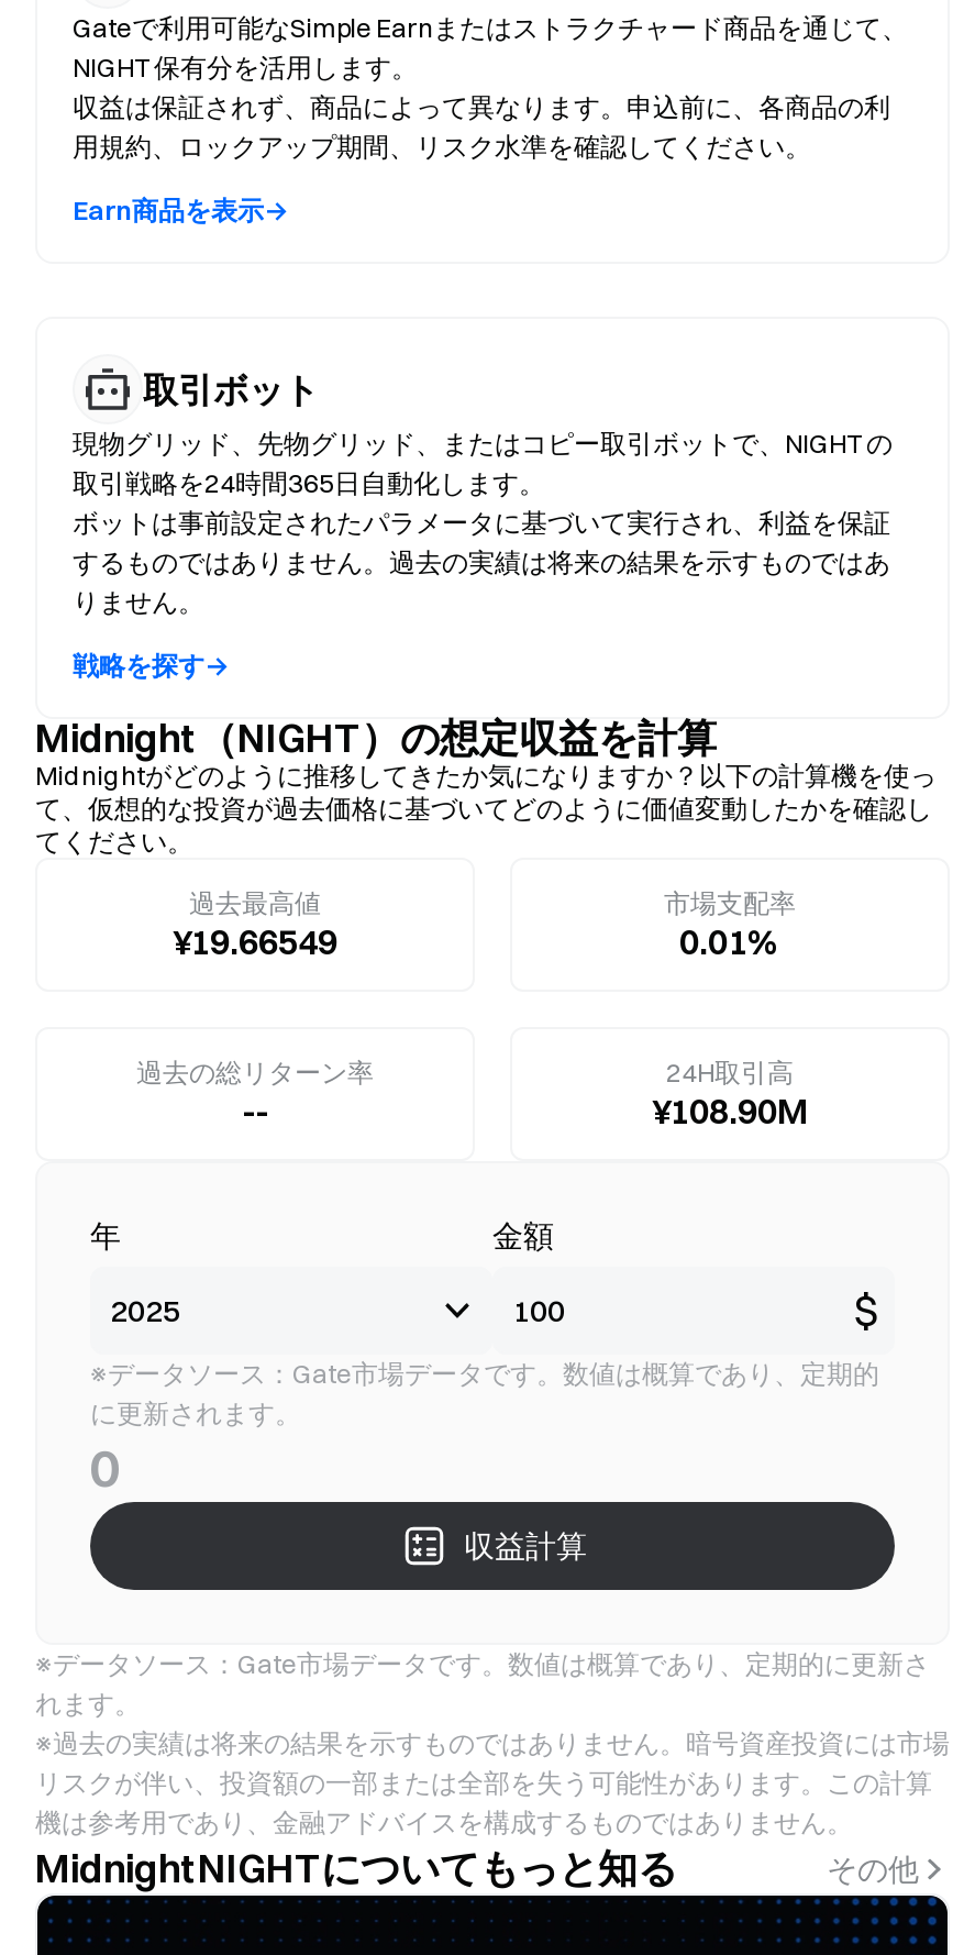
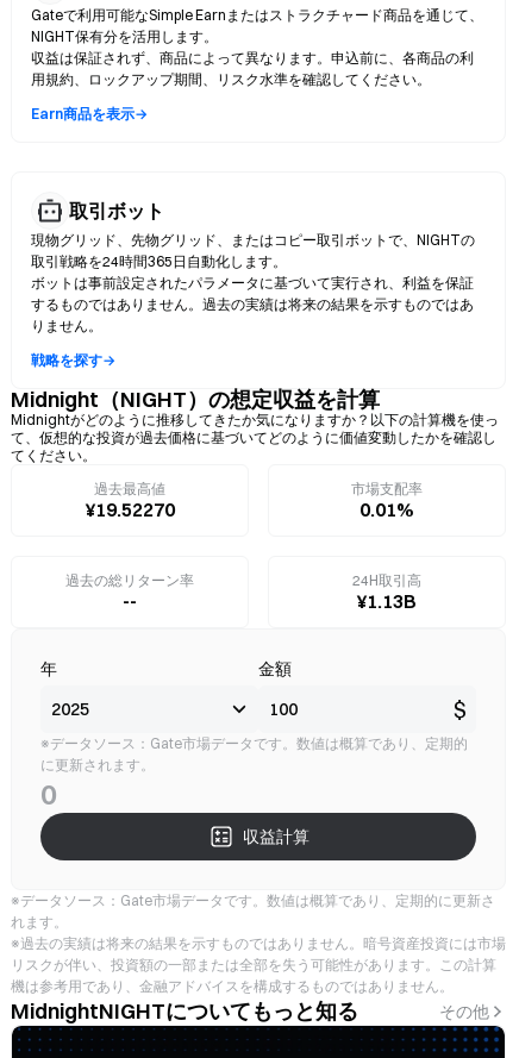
- ¥19.66549
+ ¥19.52270

- ¥108.90M
+ ¥1.13B
